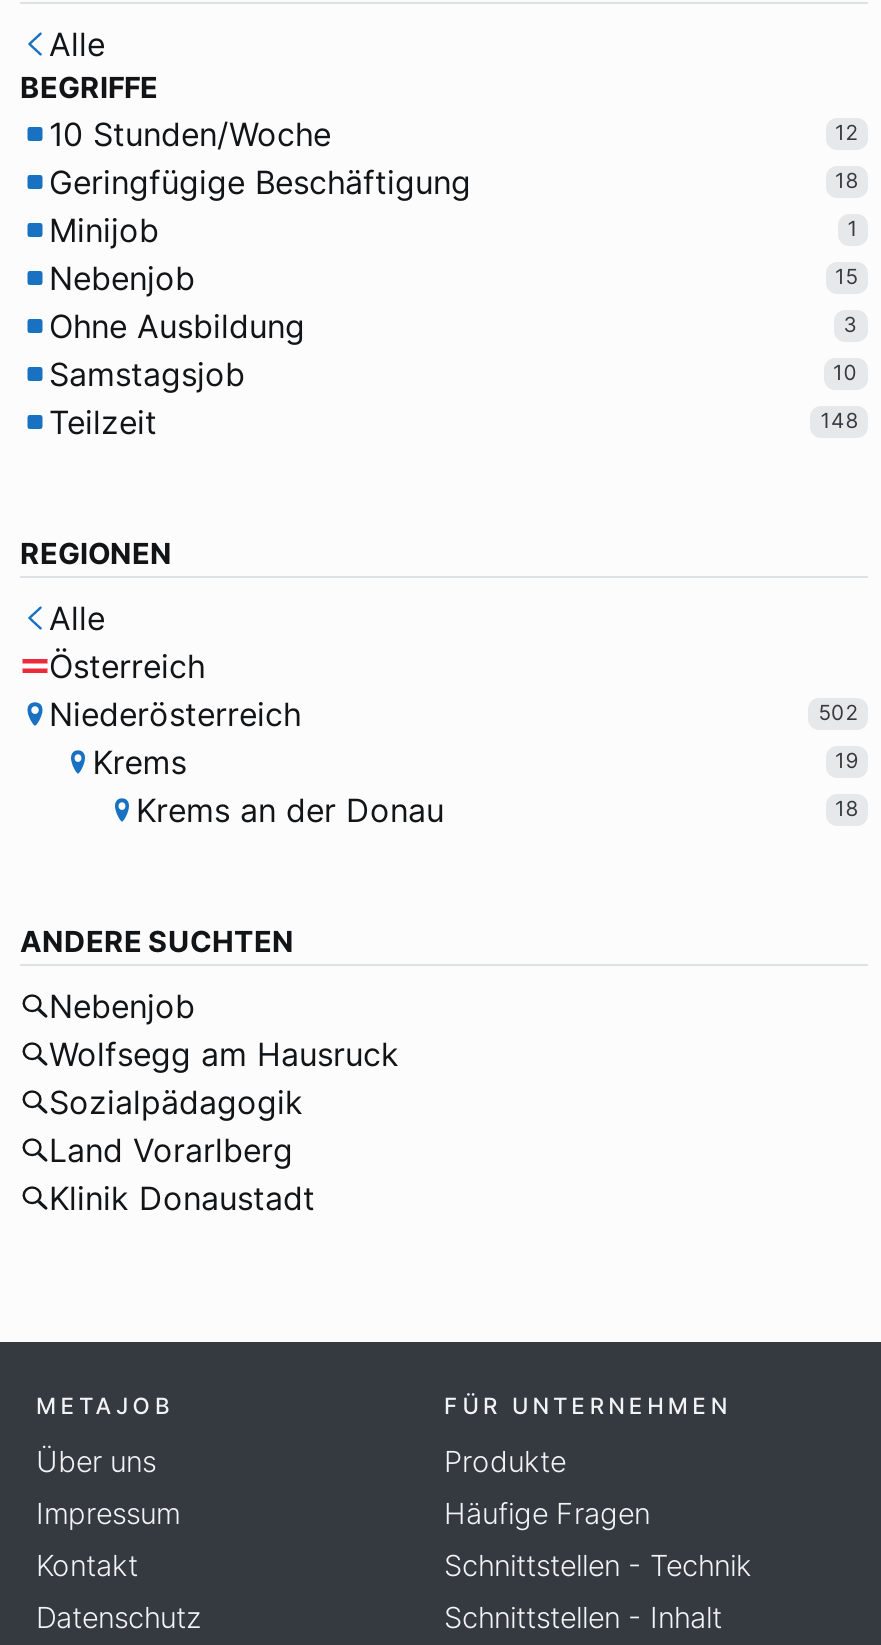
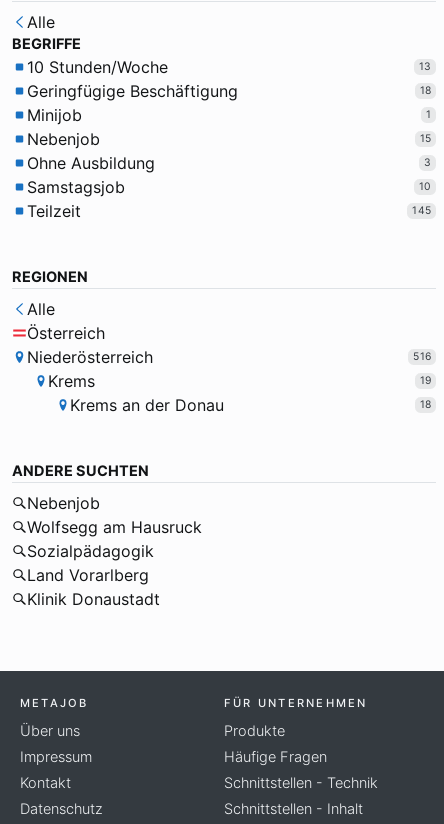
- 12
+ 13

- 148
+ 145

- 502
+ 516
